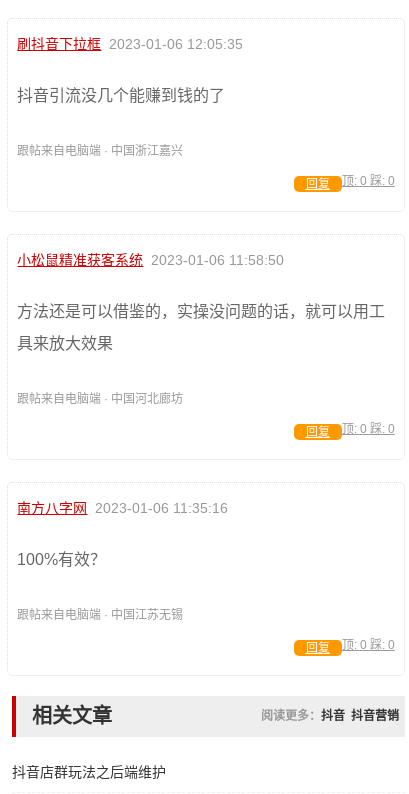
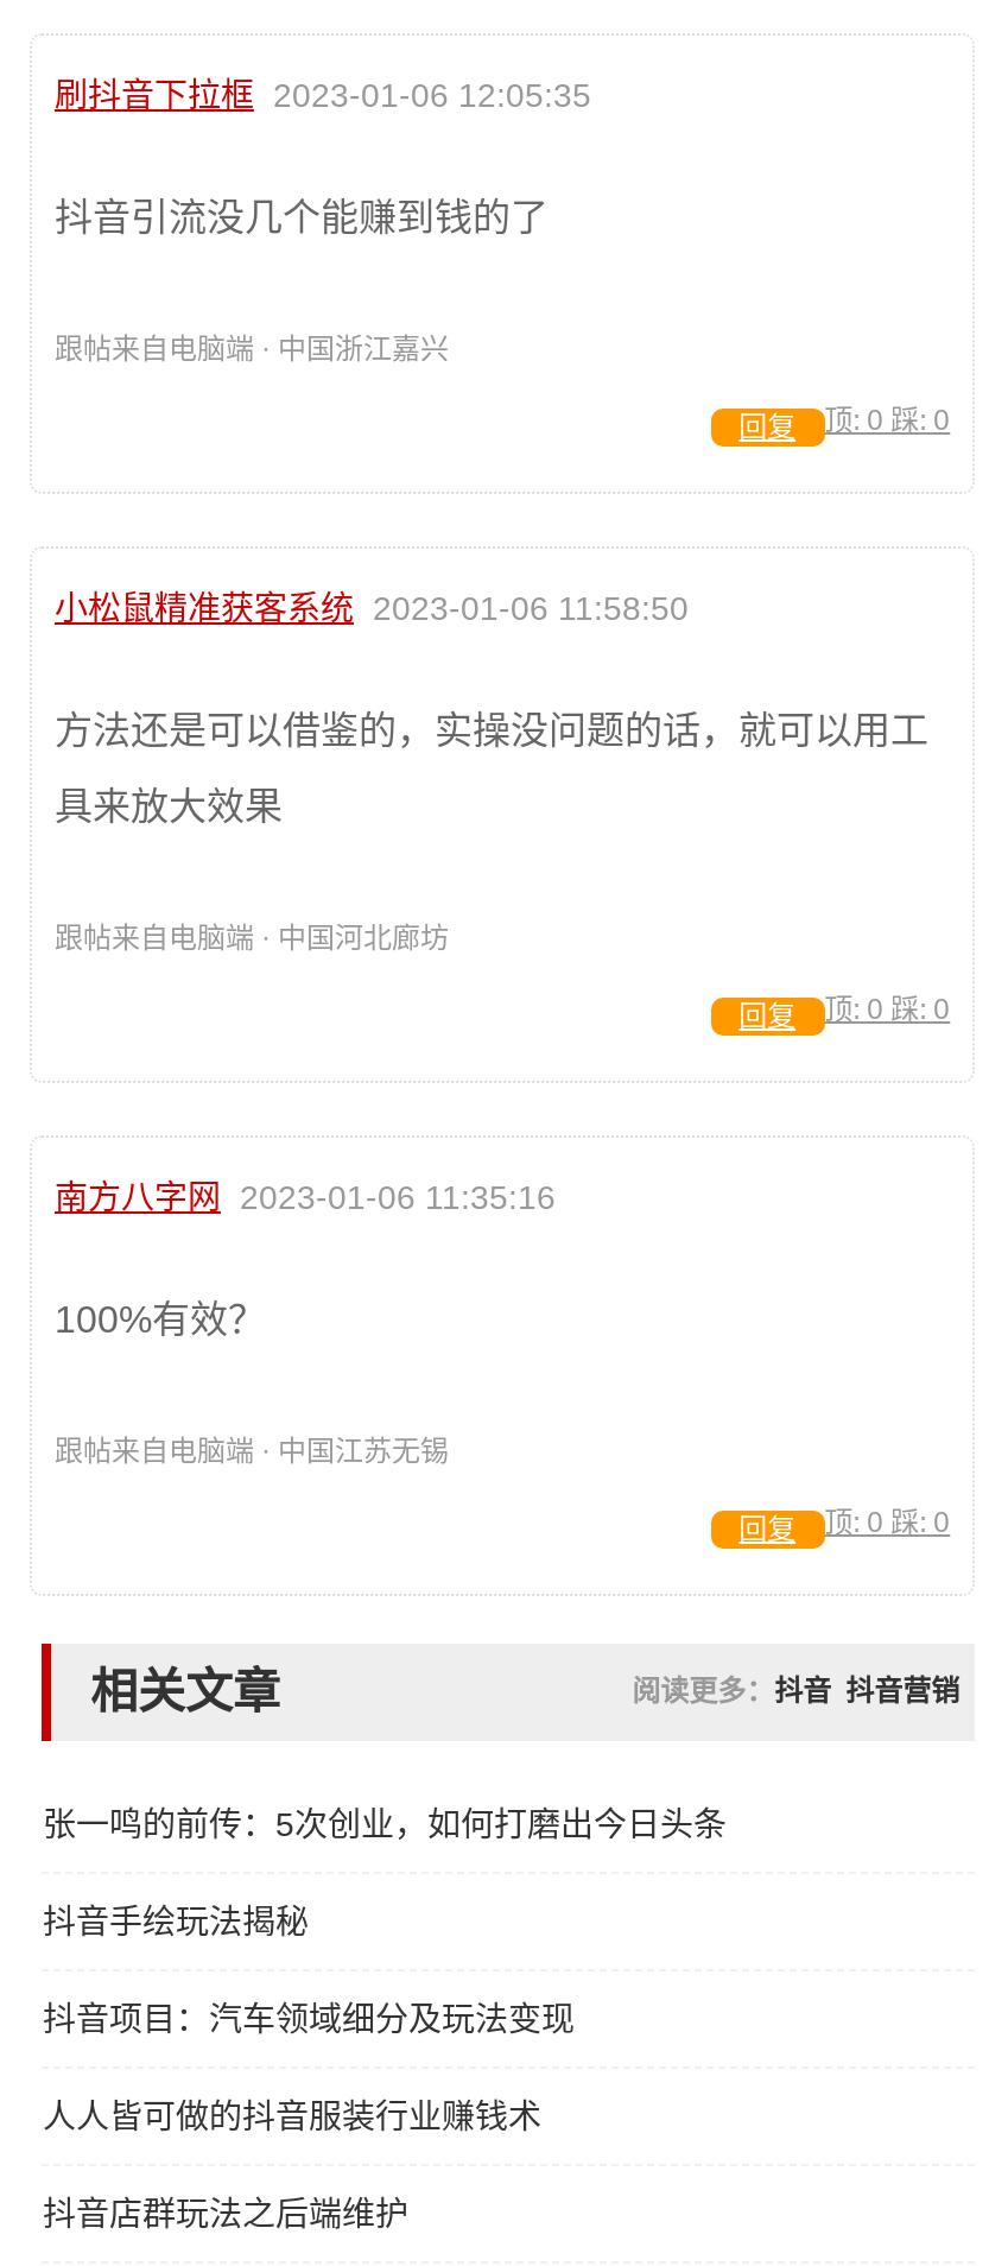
+ 张一鸣的前传：5次创业，如何打磨出今日头条
+ 抖音手绘玩法揭秘
+ 抖音项目：汽车领域细分及玩法变现
+ 人人皆可做的抖音服装行业赚钱术
